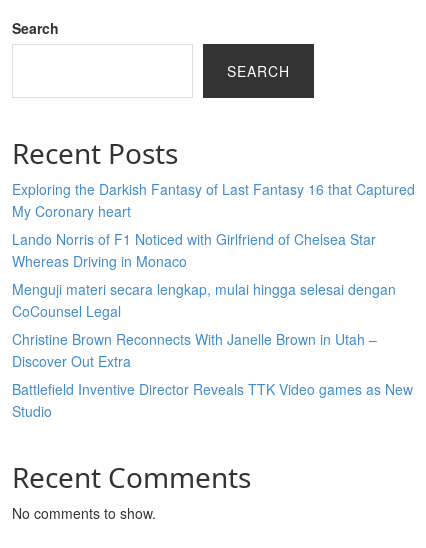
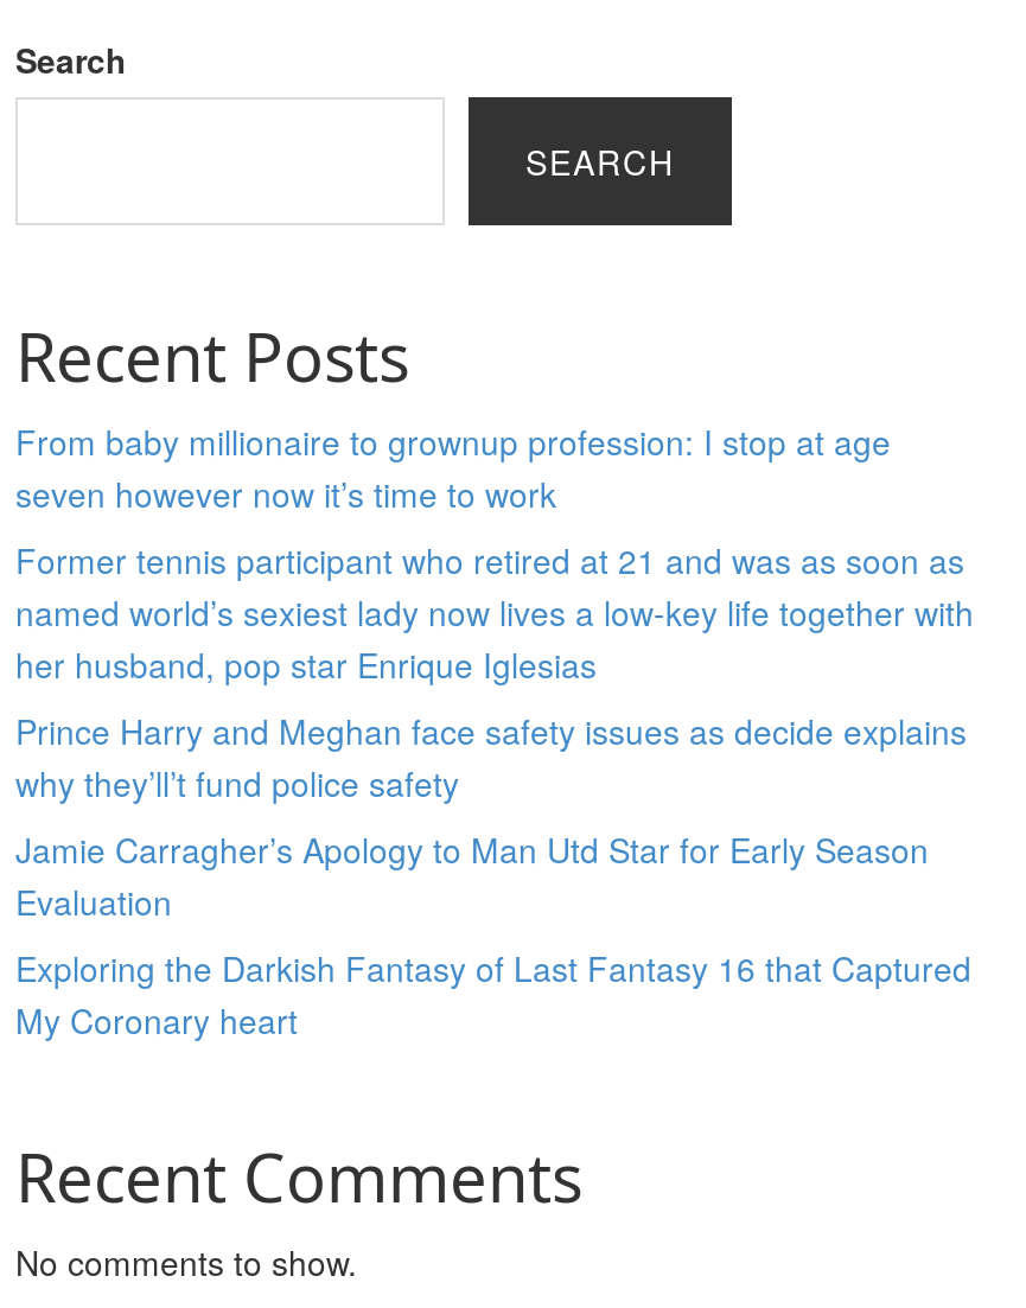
+ From baby millionaire to grownup profession: I stop at age
+ seven however now it’s time to work
+ Former tennis participant who retired at 21 and was as soon as
+ named world’s sexiest lady now lives a low-key life together with
+ her husband, pop star Enrique Iglesias
+ Prince Harry and Meghan face safety issues as decide explains
+ why they’ll’t fund police safety
+ Jamie Carragher’s Apology to Man Utd Star for Early Season
+ Evaluation

moved down: Exploring the Darkish Fantasy of Last Fantasy 16 that Captured | My Coronary heart

- Lando Norris of F1 Noticed with Girlfriend of Chelsea Star
- Whereas Driving in Monaco
- Menguji materi secara lengkap, mulai hingga selesai dengan
- CoCounsel Legal
- Christine Brown Reconnects With Janelle Brown in Utah –
- Discover Out Extra
- Battlefield Inventive Director Reveals TTK Video games as New
- Studio
